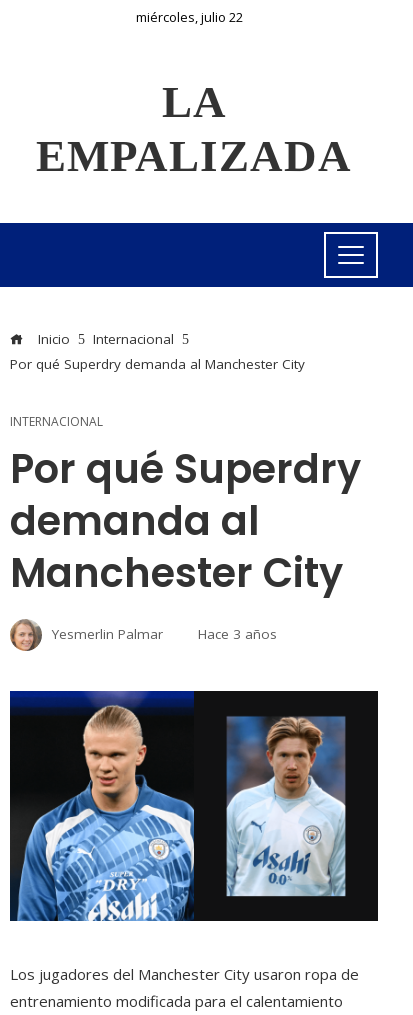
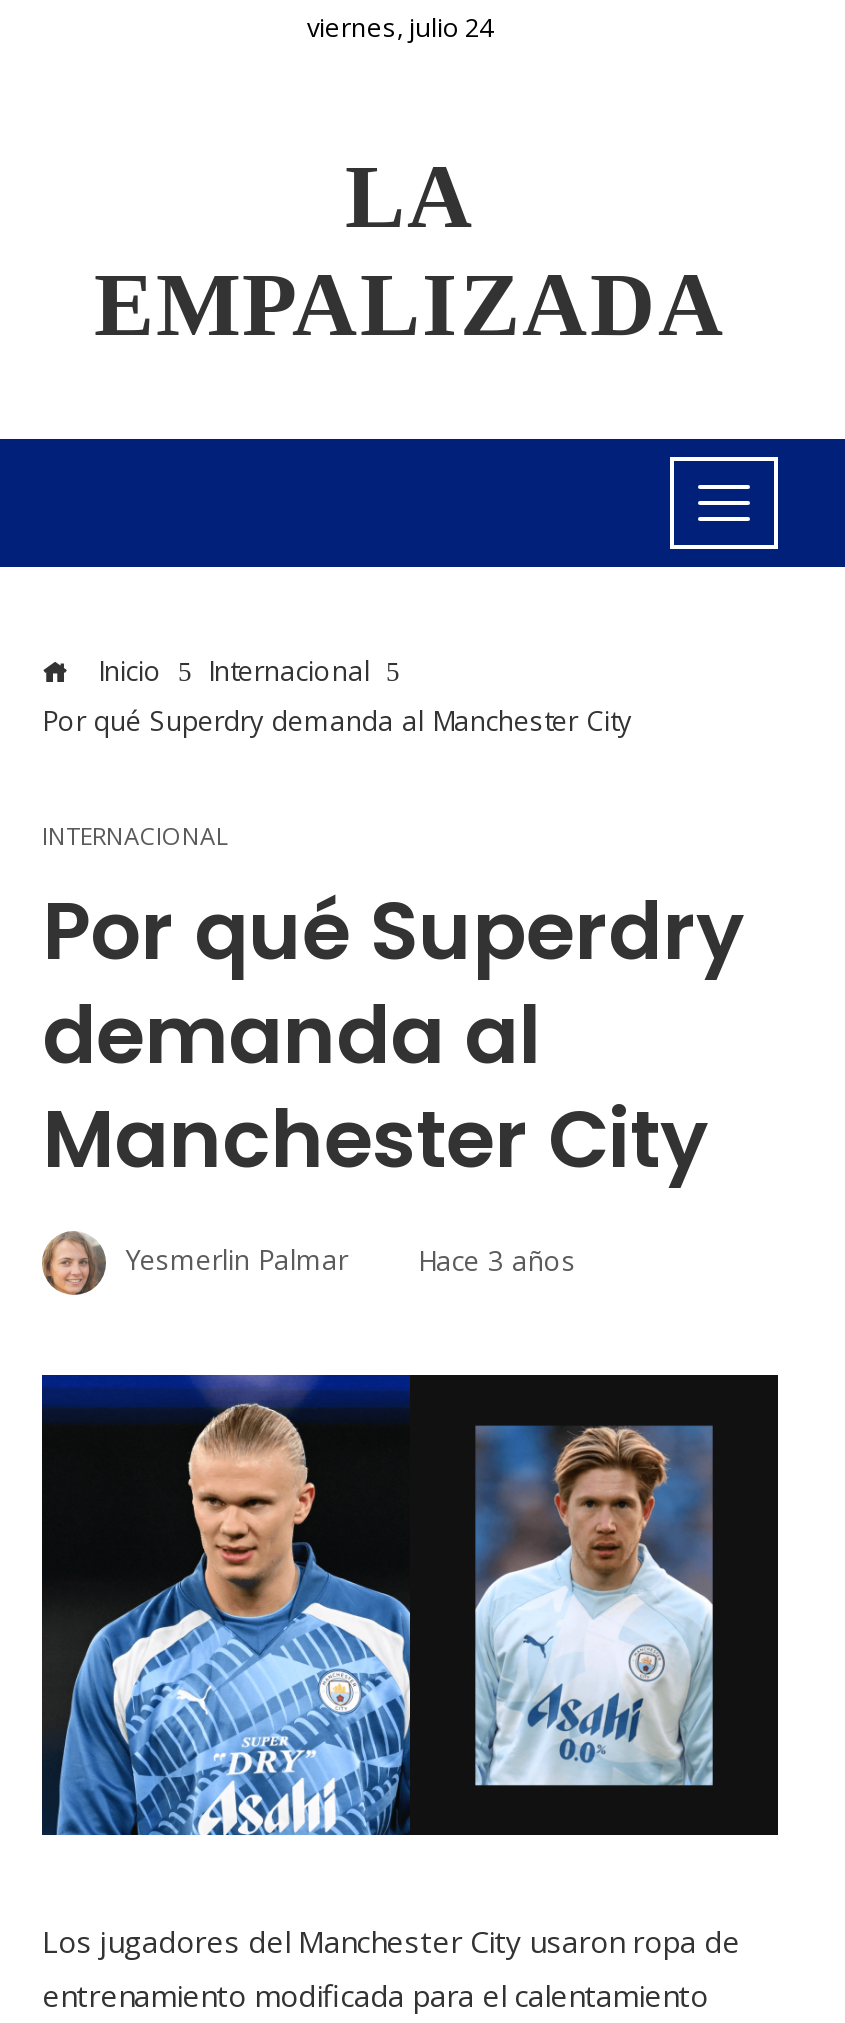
- miércoles, julio 22
+ viernes, julio 24
